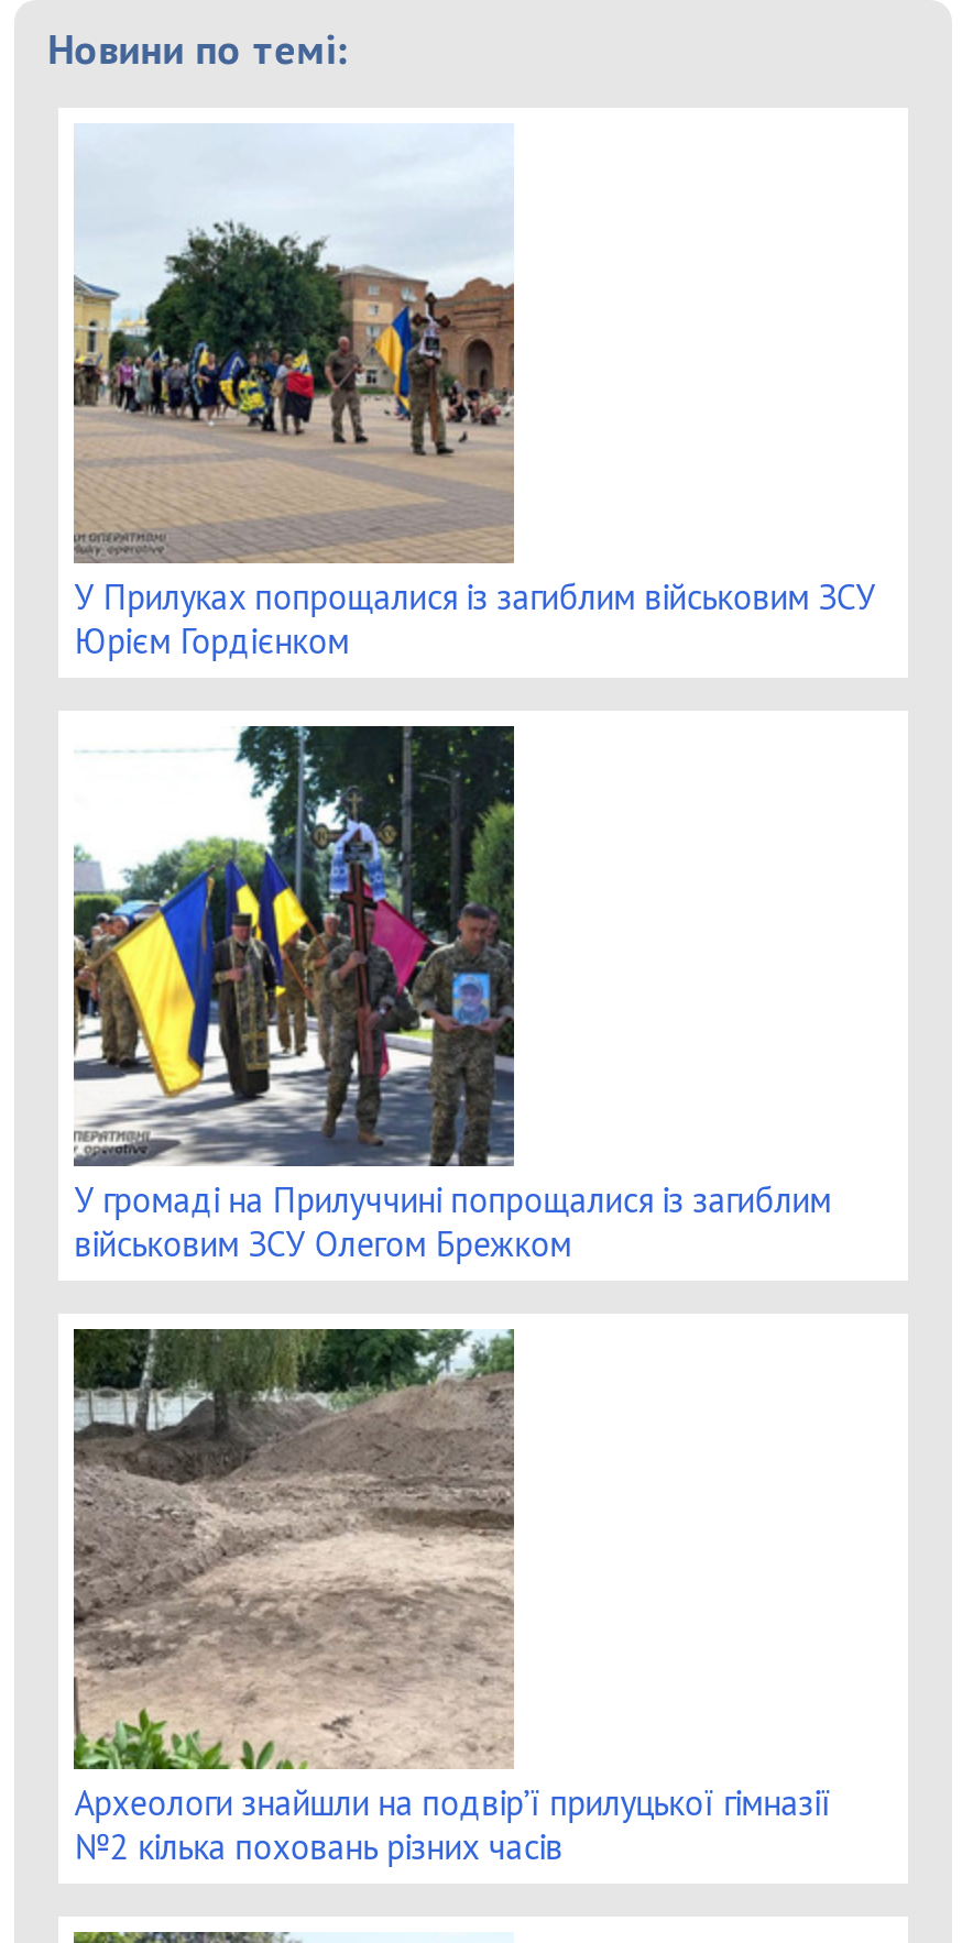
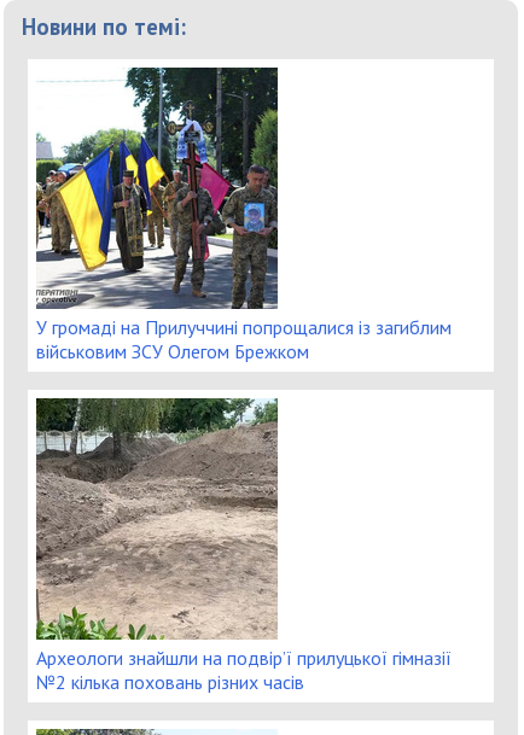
- [image]
- У Прилуках попрощалися із загиблим військовим ЗСУ
- Юрієм Гордієнком
